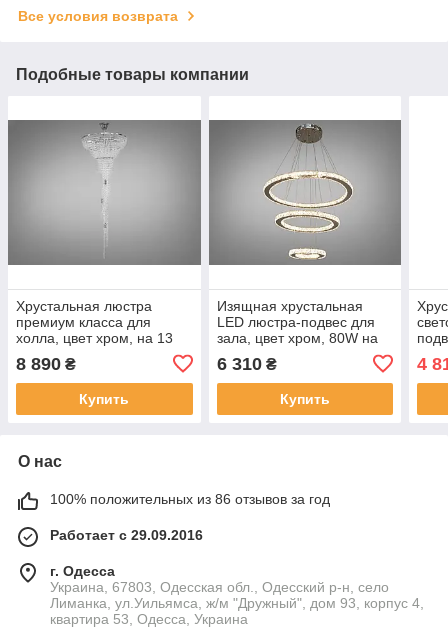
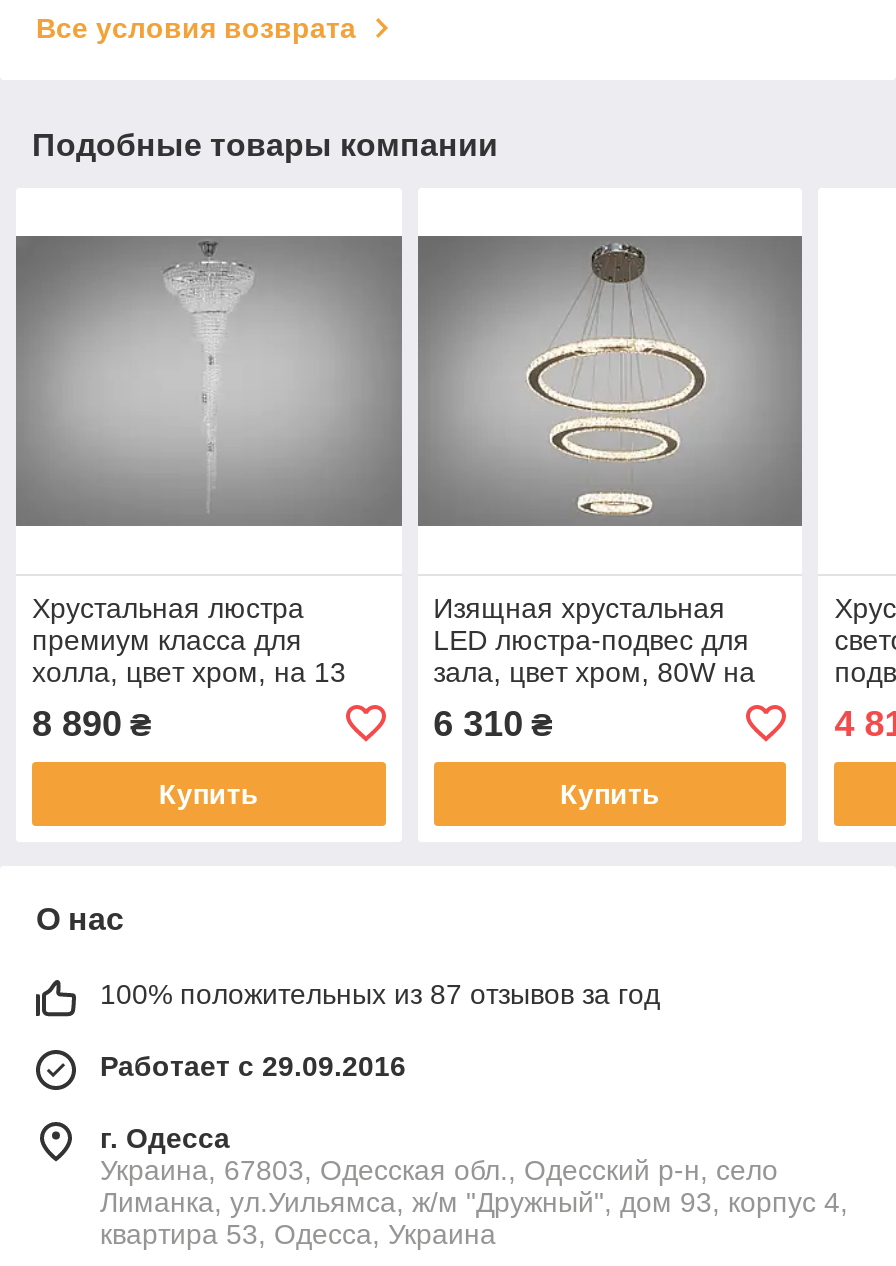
- 100% положительных из 86 отзывов за год
+ 100% положительных из 87 отзывов за год
